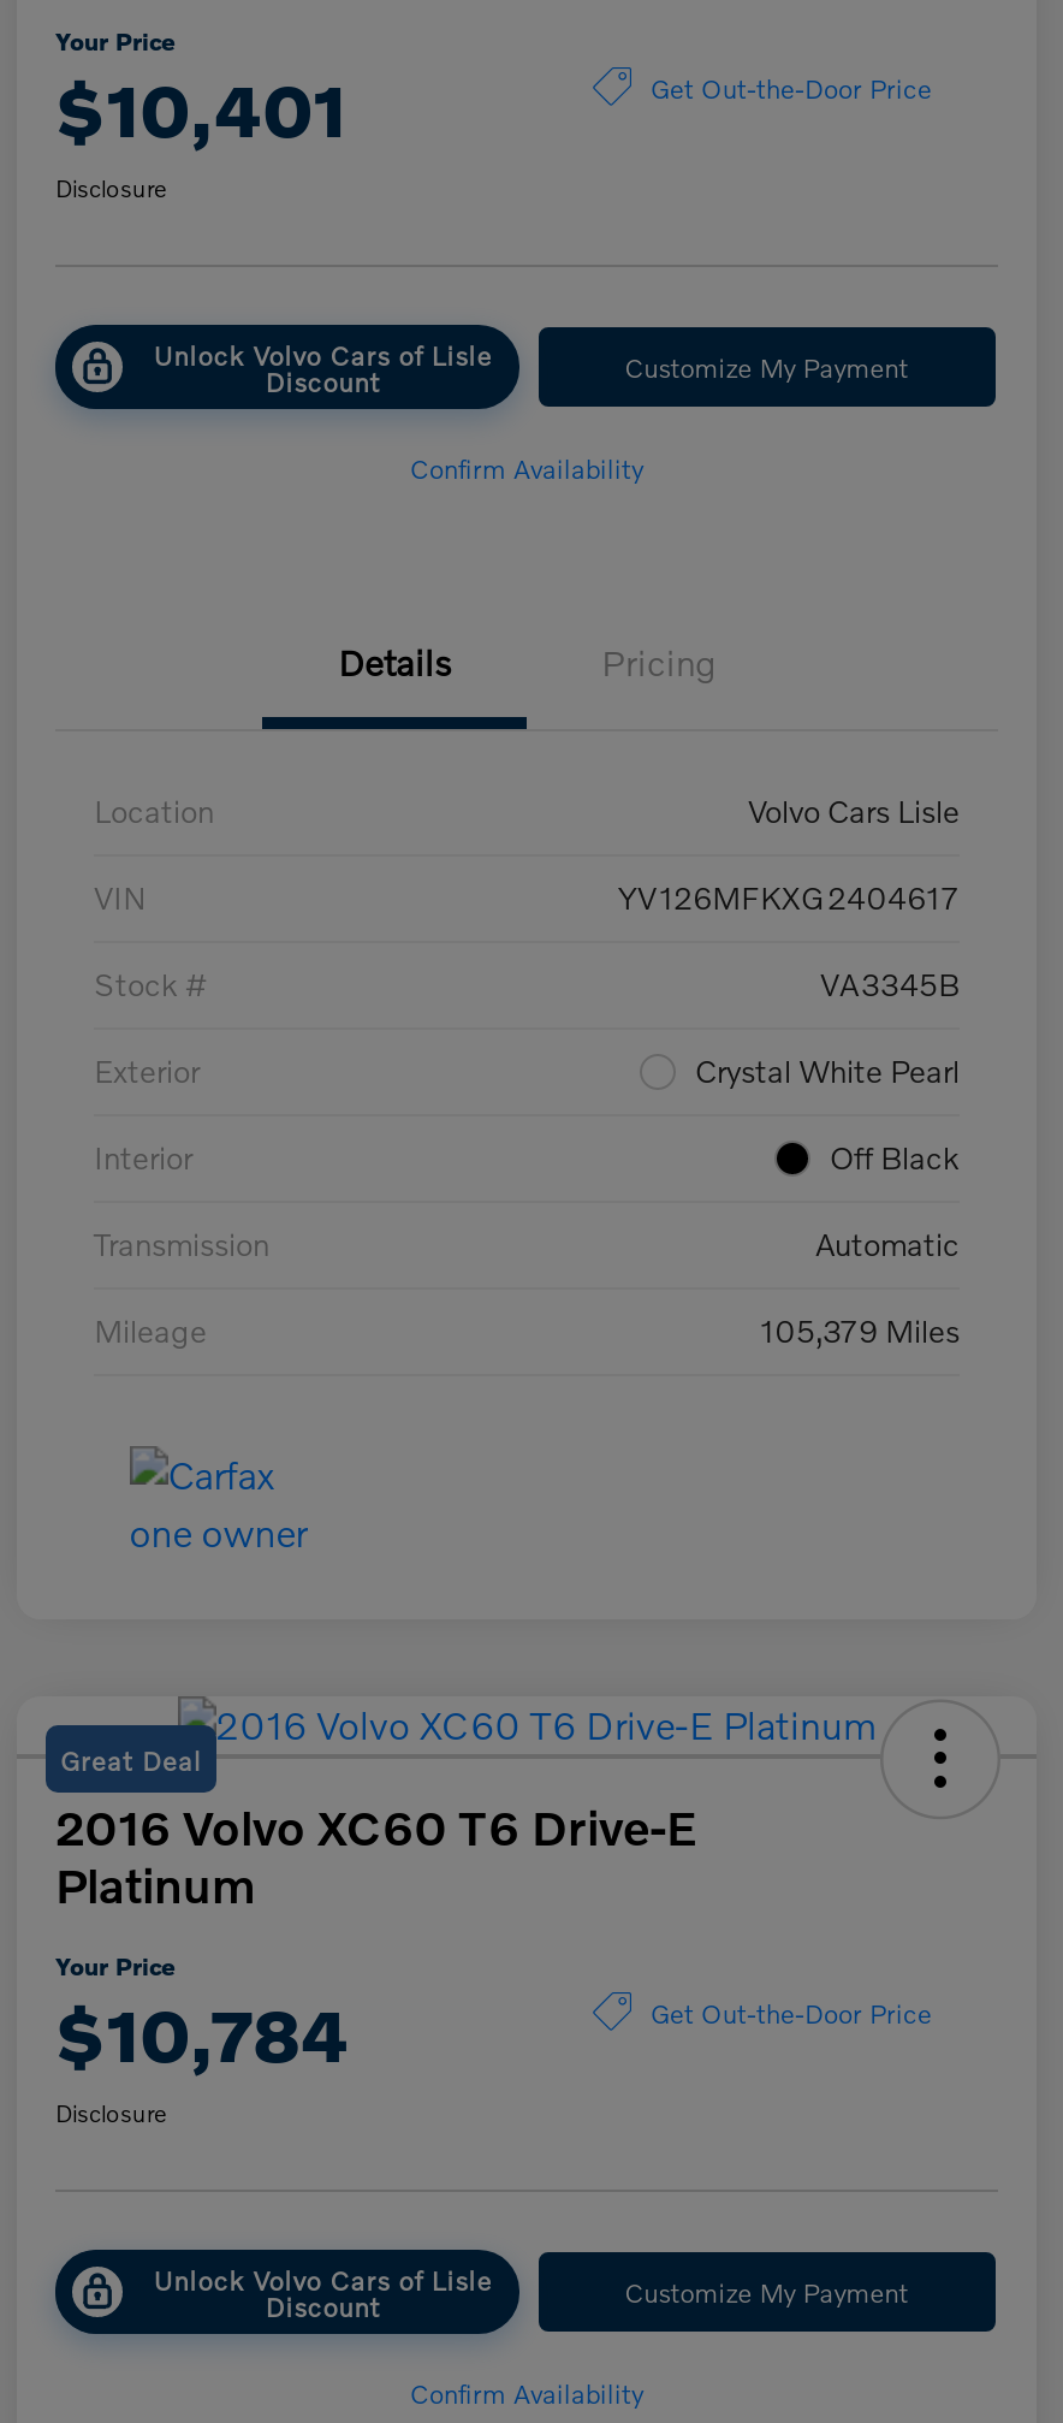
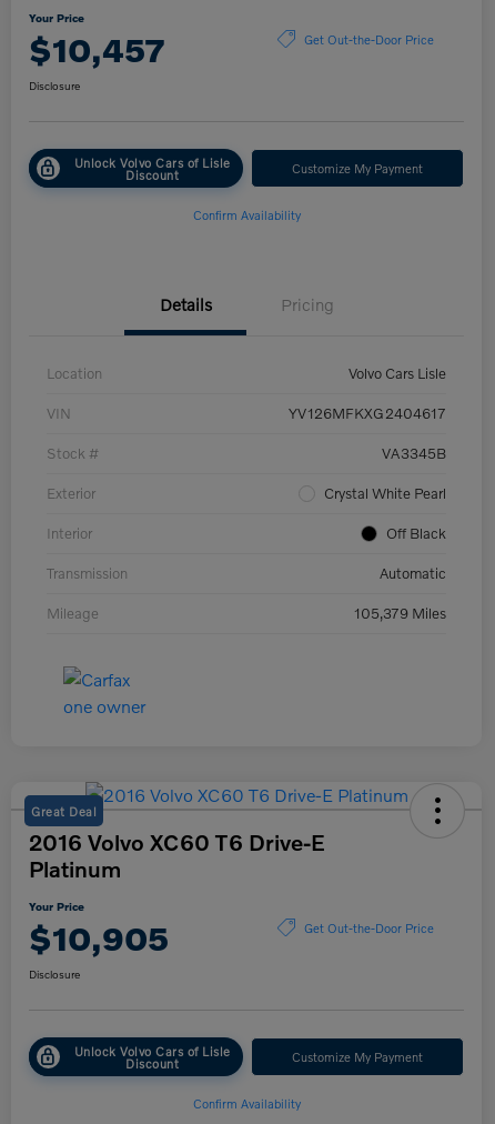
- $10,401
+ $10,457

- $10,784
+ $10,905
